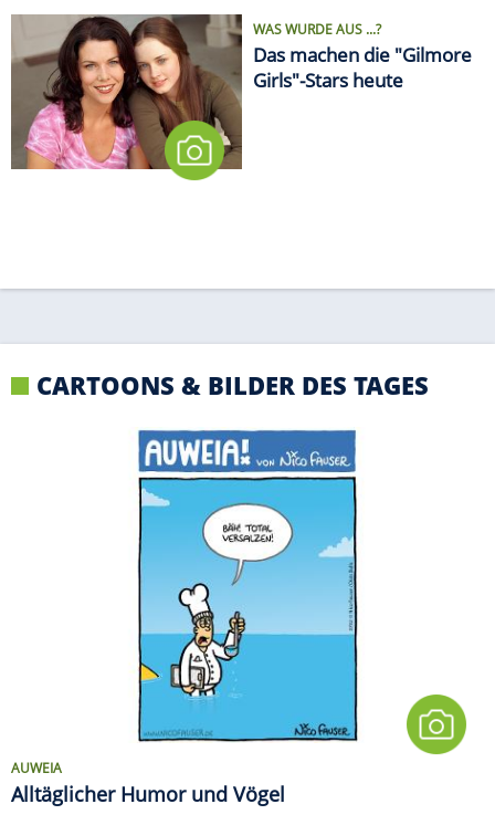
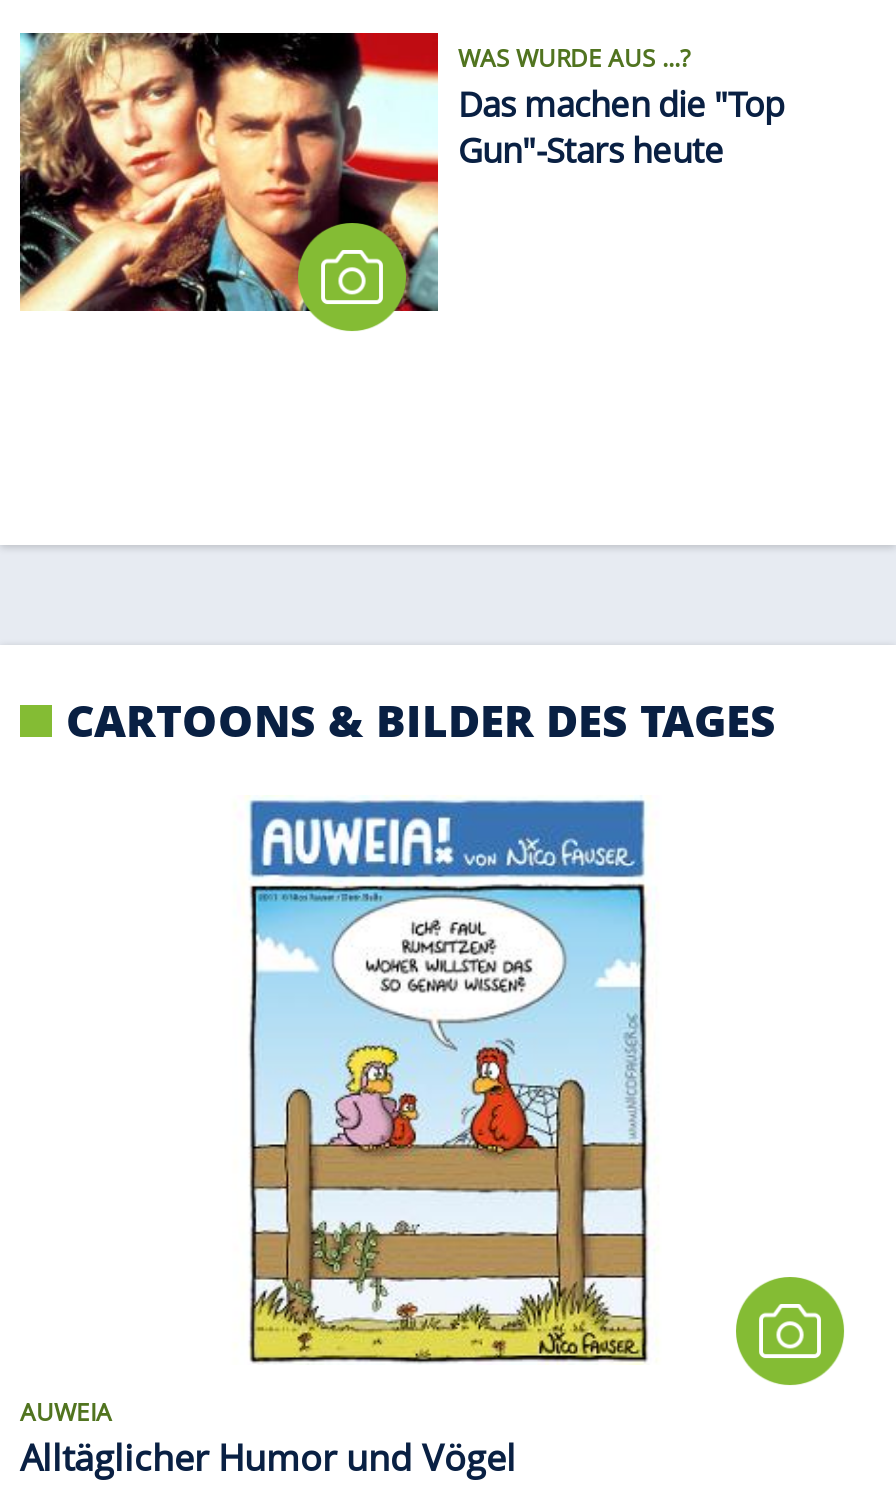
- [image]
- Das machen die "Gilmore
+ [image]
+ Das machen die "Top

- Girls"-Stars heute
+ Gun"-Stars heute

- [image]
+ [image]
